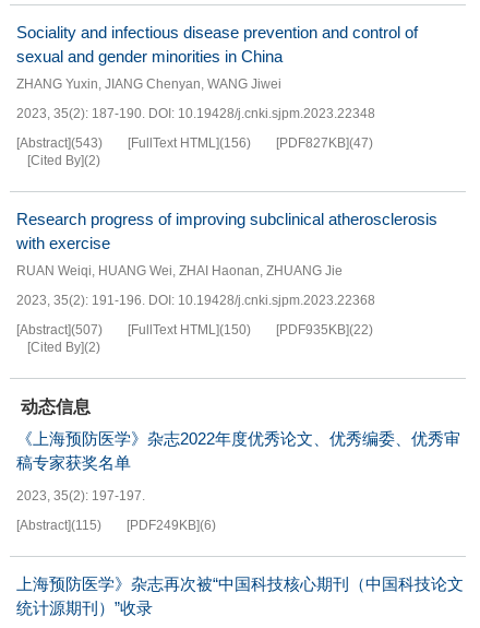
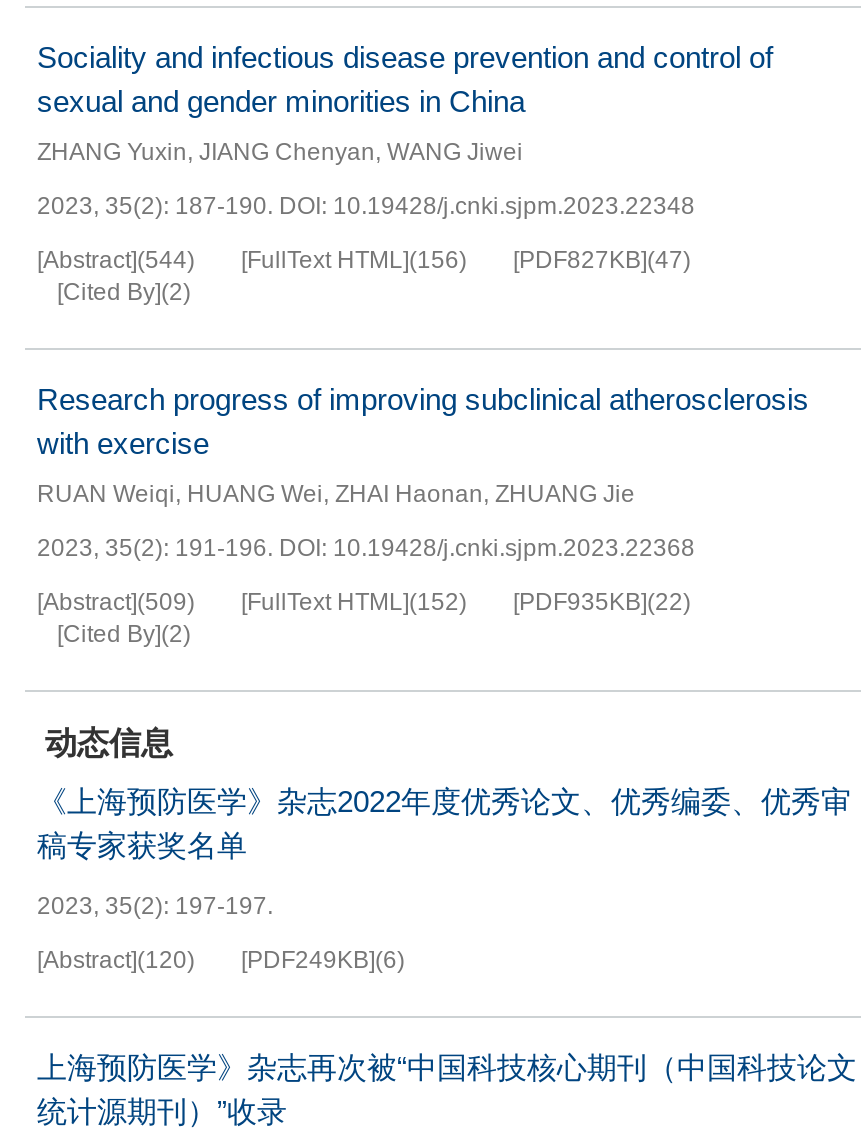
- [Abstract](543) [FullText HTML](156) [PDF827KB](47)
+ [Abstract](544) [FullText HTML](156) [PDF827KB](47)

- [Abstract](507)
+ [Abstract](509)

- [FullText HTML](150)
+ [FullText HTML](152)

- [Abstract](115) [PDF249KB](6)
+ [Abstract](120) [PDF249KB](6)
